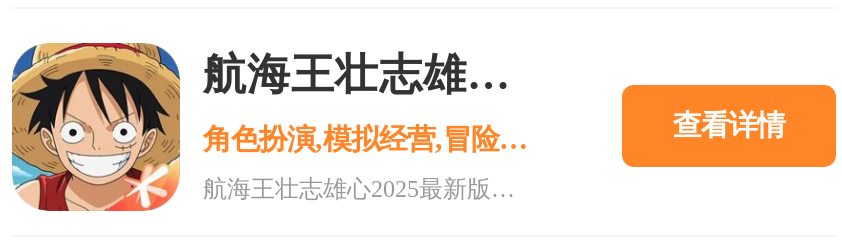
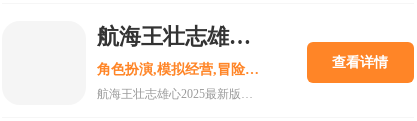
- [image]
